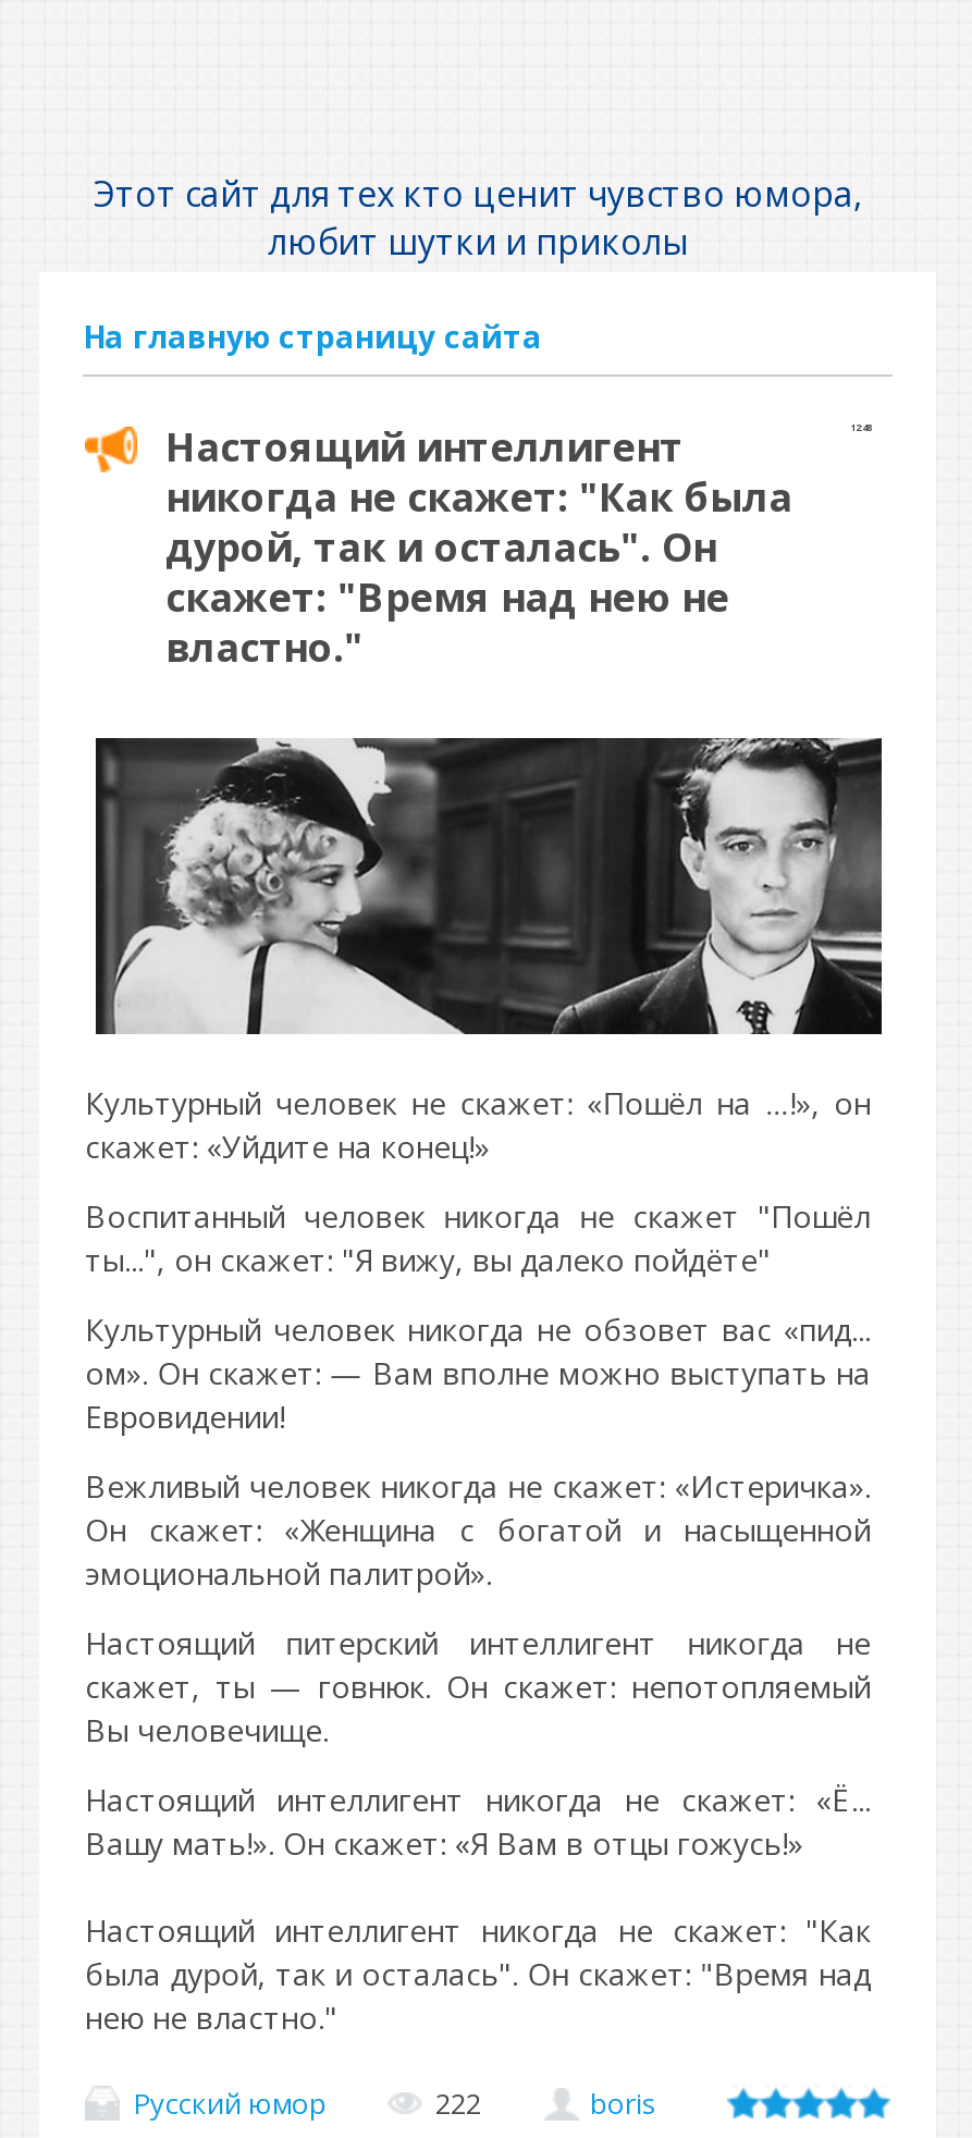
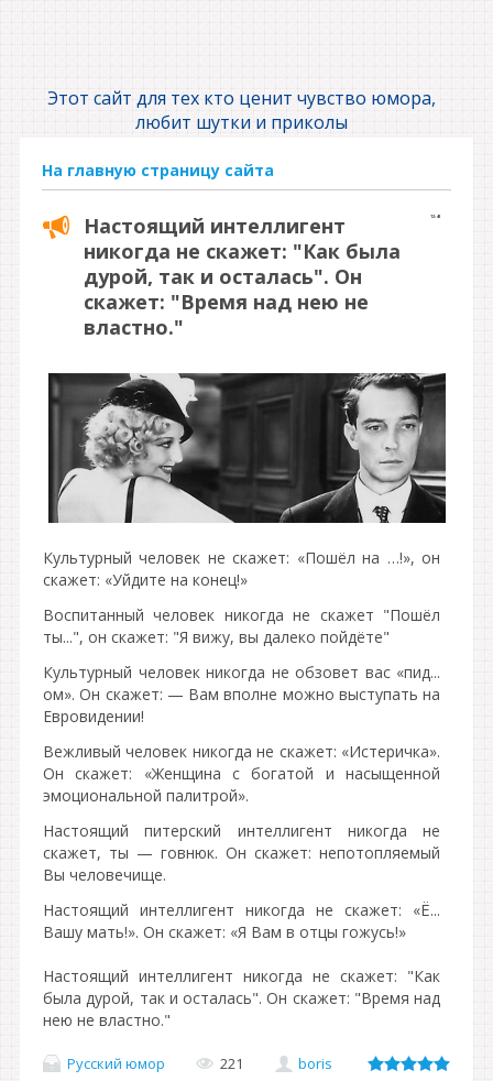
- 222
+ 221
